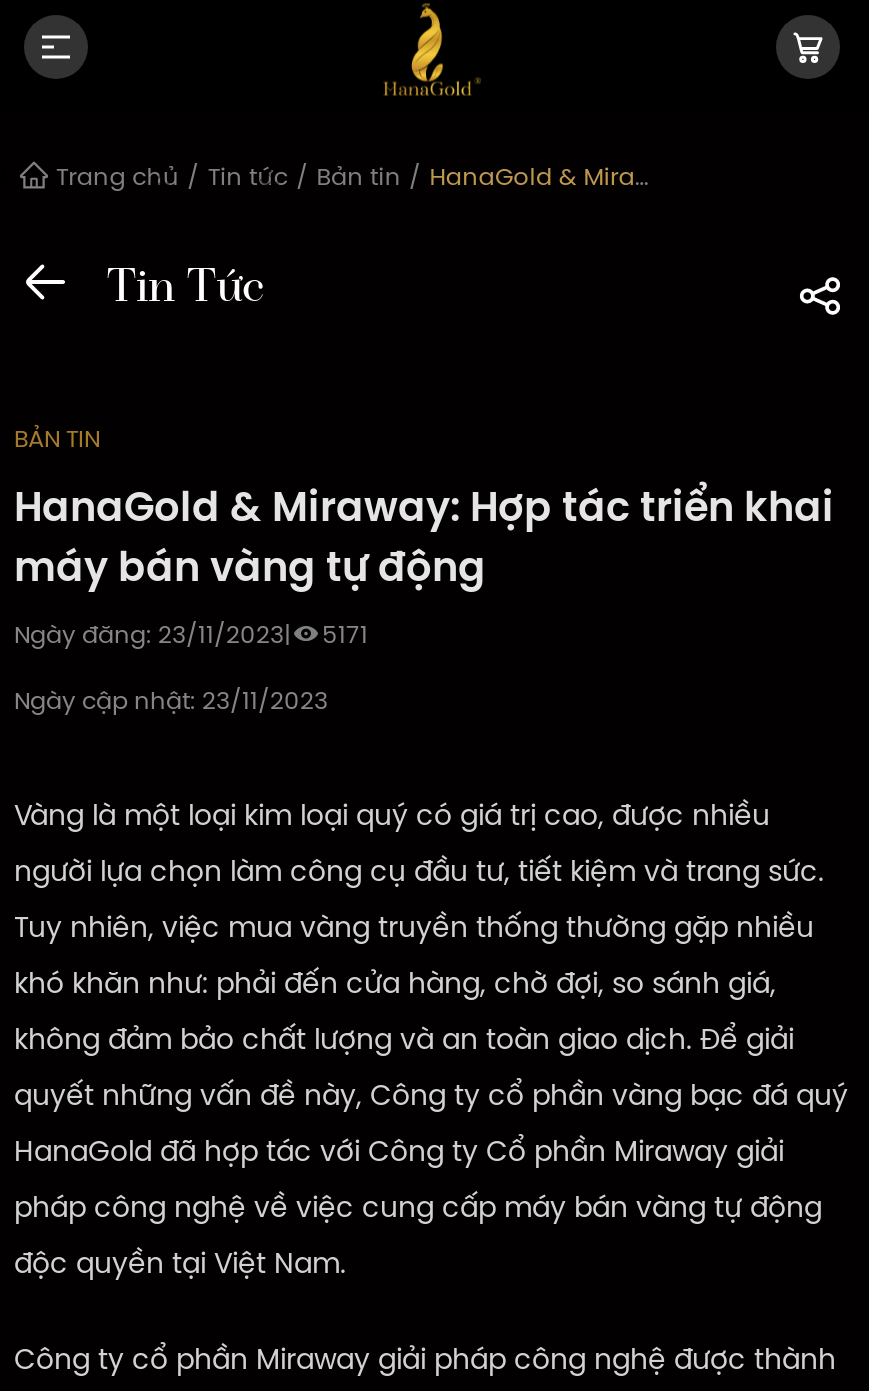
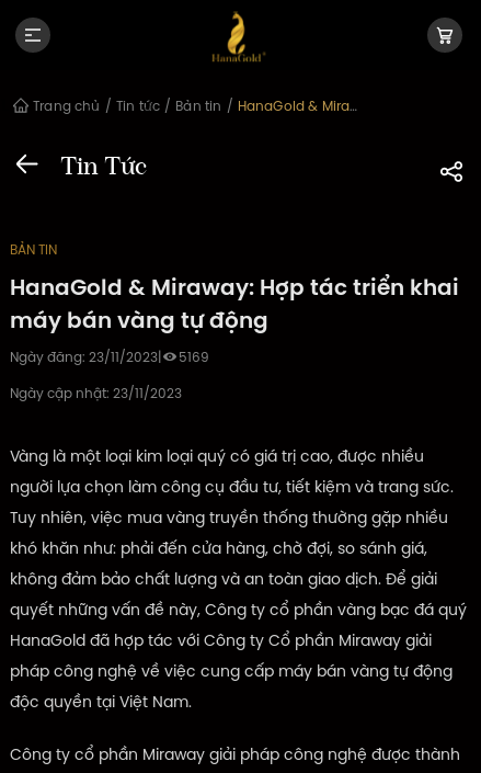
- 5171
+ 5169
